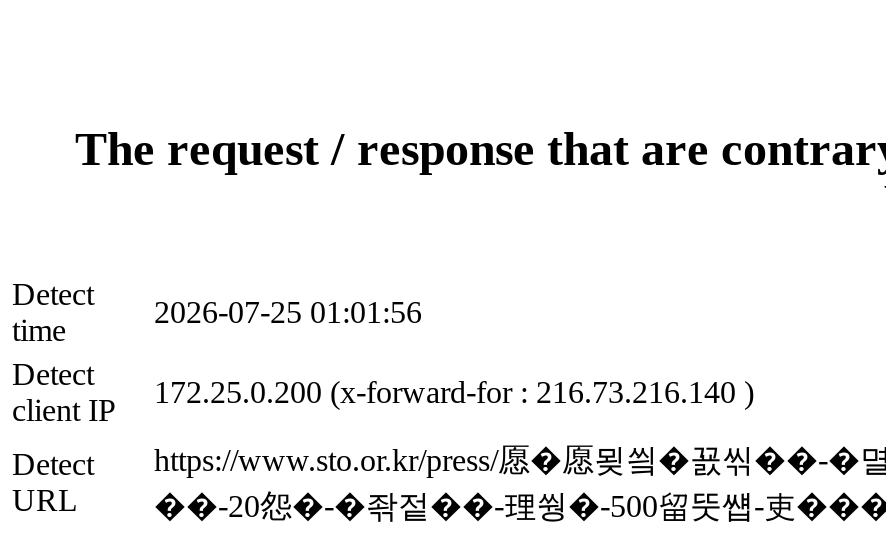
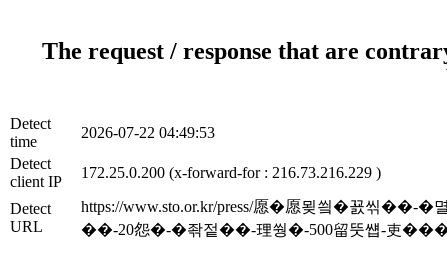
- 2026-07-25 01:01:56
+ 2026-07-22 04:49:53

- 172.25.0.200 (x-forward-for : 216.73.216.140 )
+ 172.25.0.200 (x-forward-for : 216.73.216.229 )
